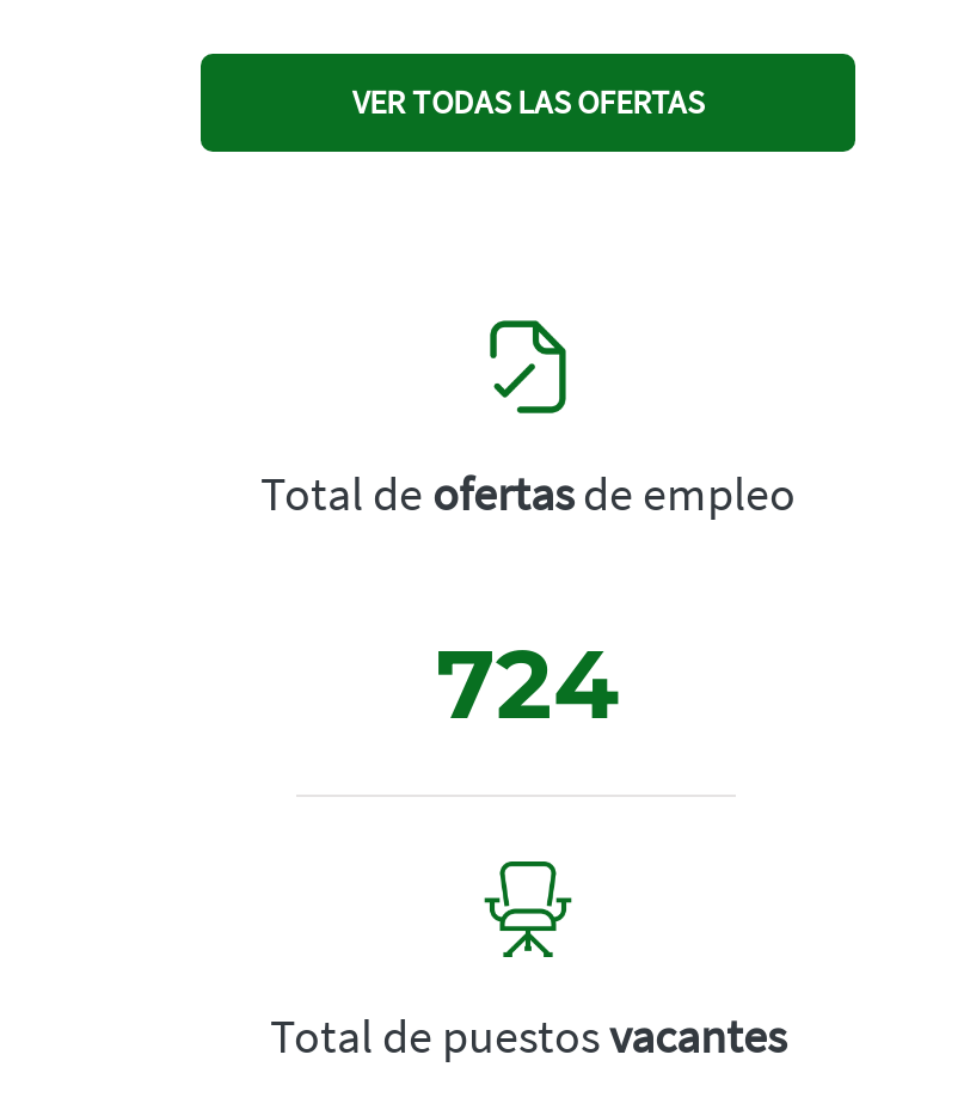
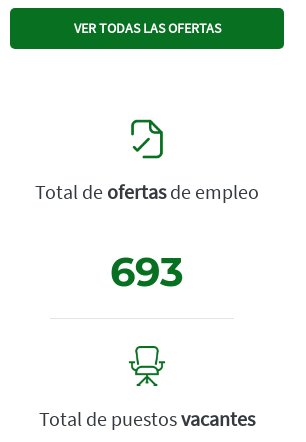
- 724
+ 693
